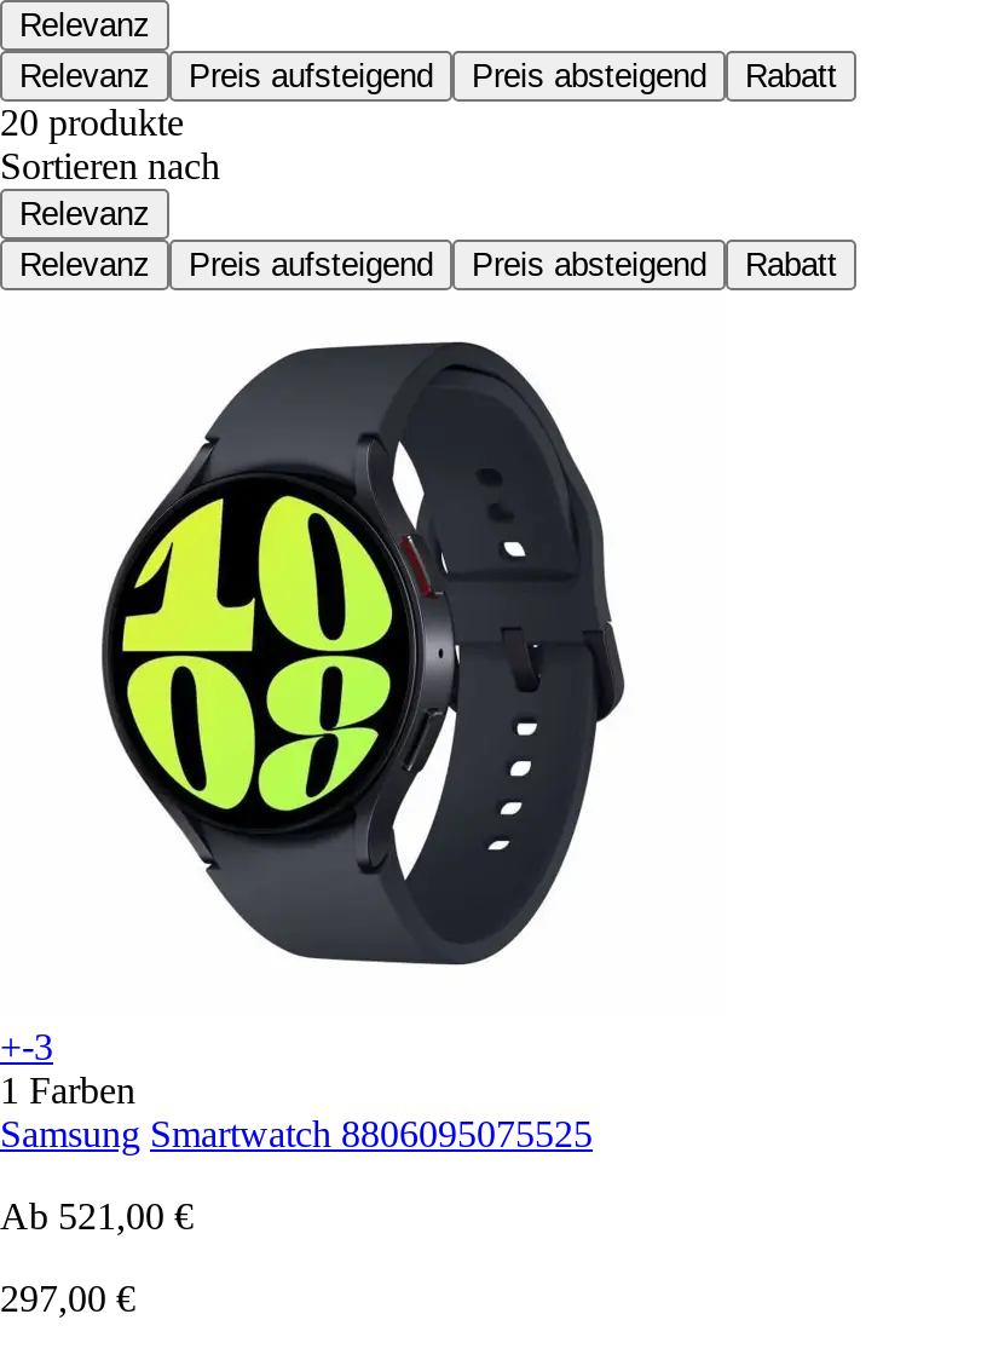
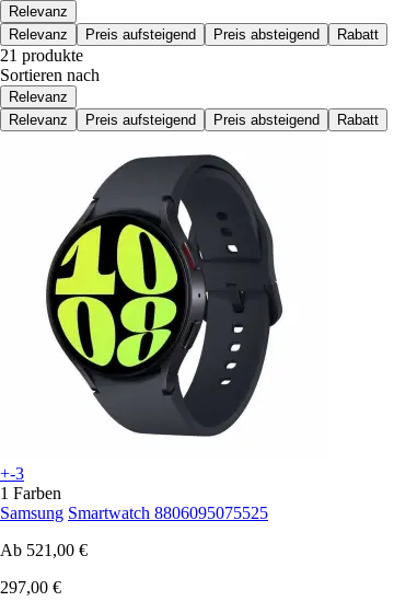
- 20 produkte
+ 21 produkte
